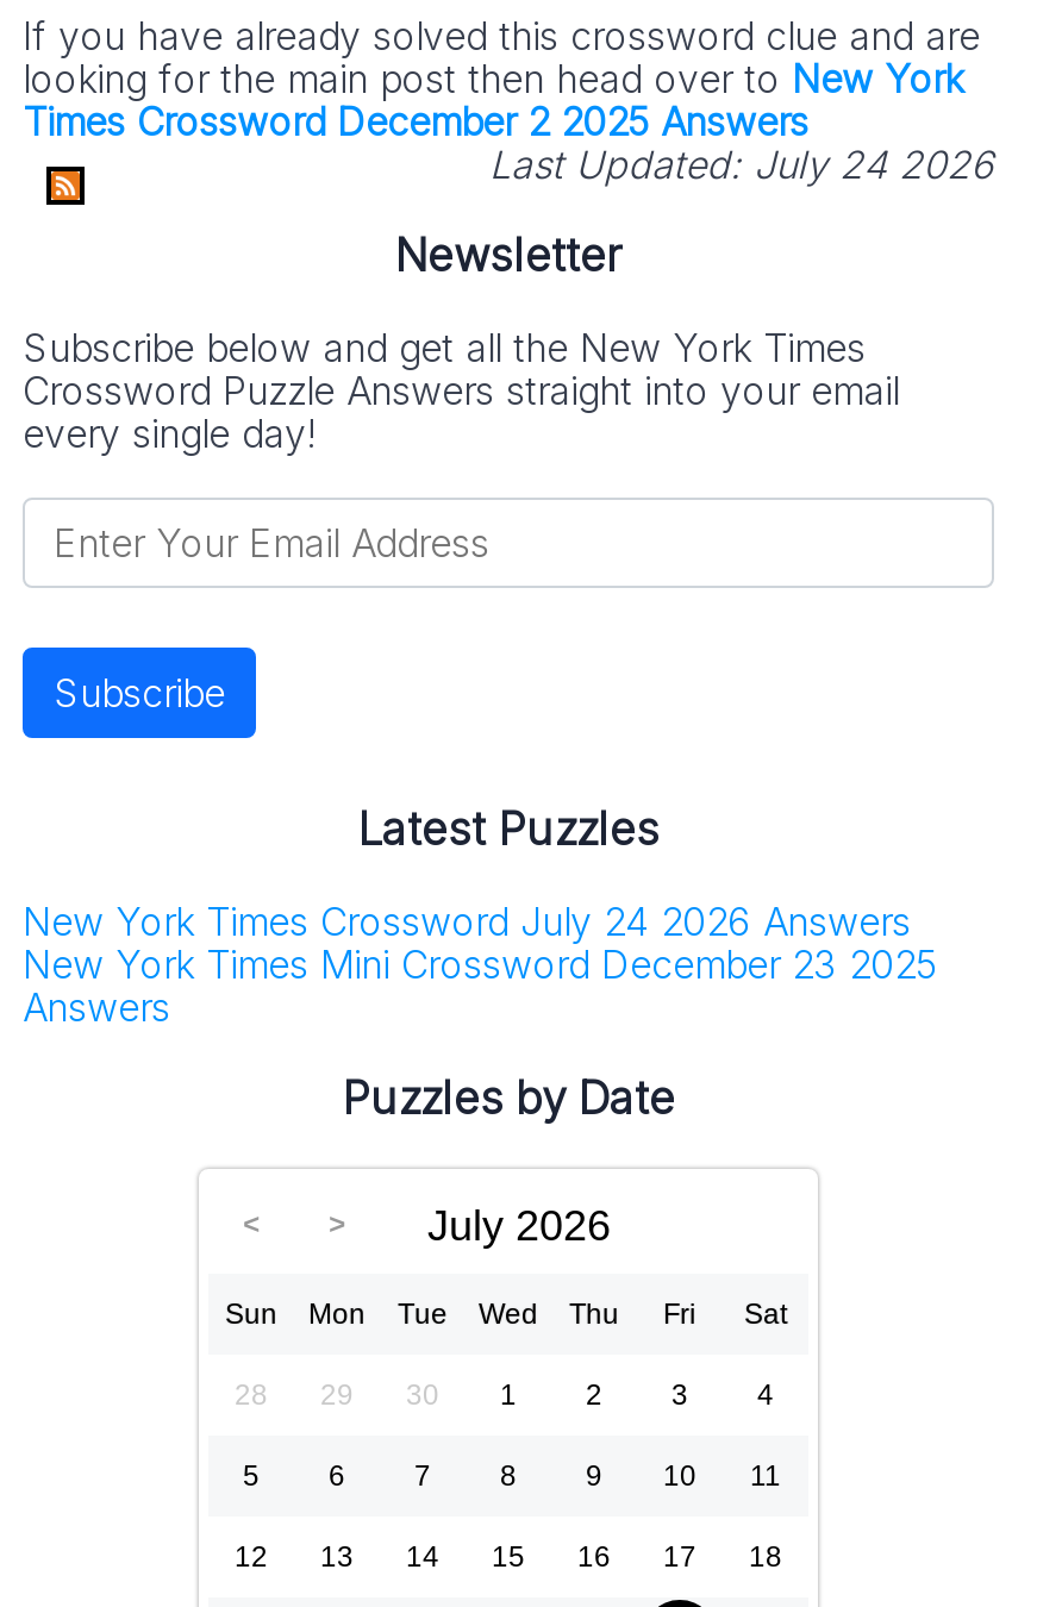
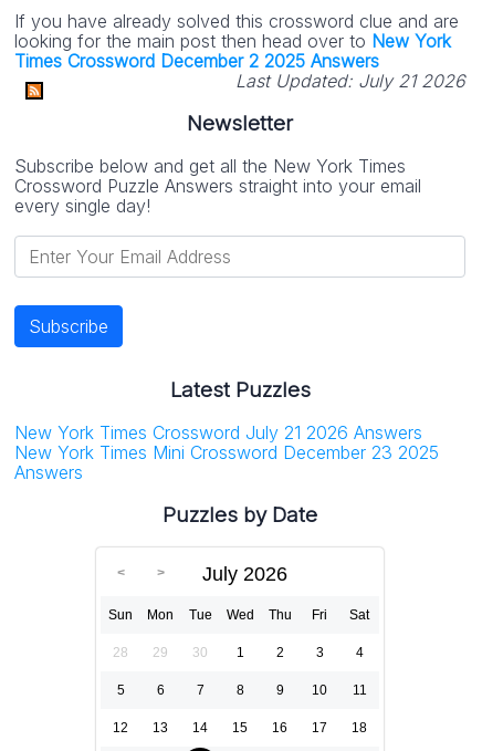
- Last Updated: July 24 2026
+ Last Updated: July 21 2026

- New York Times Crossword July 24 2026 Answers
+ New York Times Crossword July 21 2026 Answers
